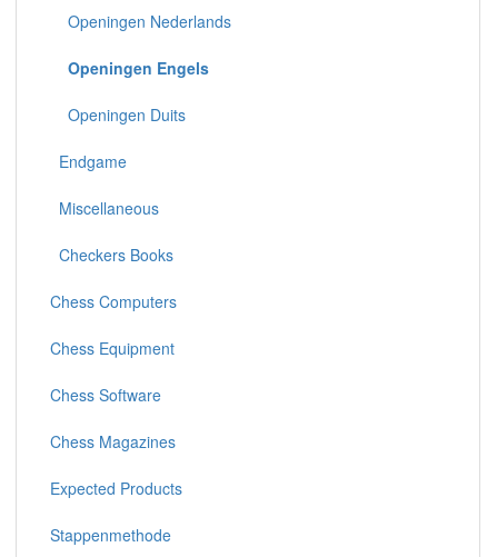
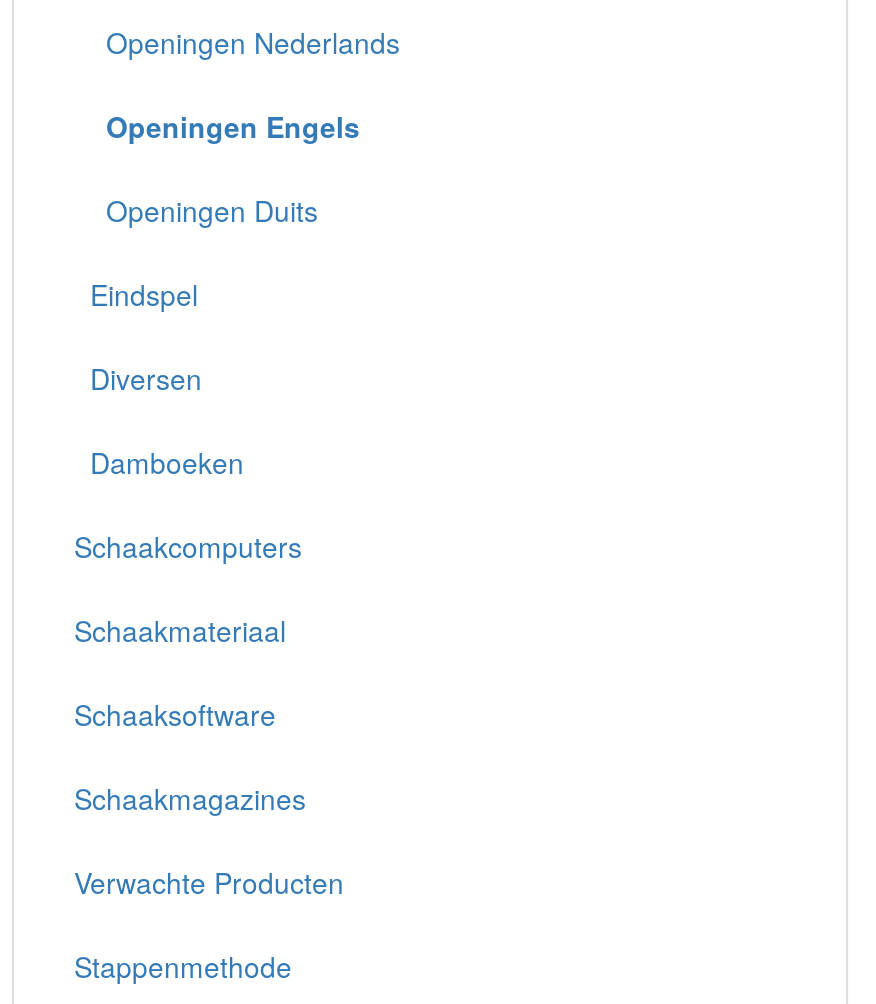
- Endgame
+ Eindspel

- Miscellaneous
+ Diversen

- Checkers Books
+ Damboeken

- Chess Computers
+ Schaakcomputers

- Chess Equipment
+ Schaakmateriaal

- Chess Software
+ Schaaksoftware

- Chess Magazines
+ Schaakmagazines

- Expected Products
+ Verwachte Producten
